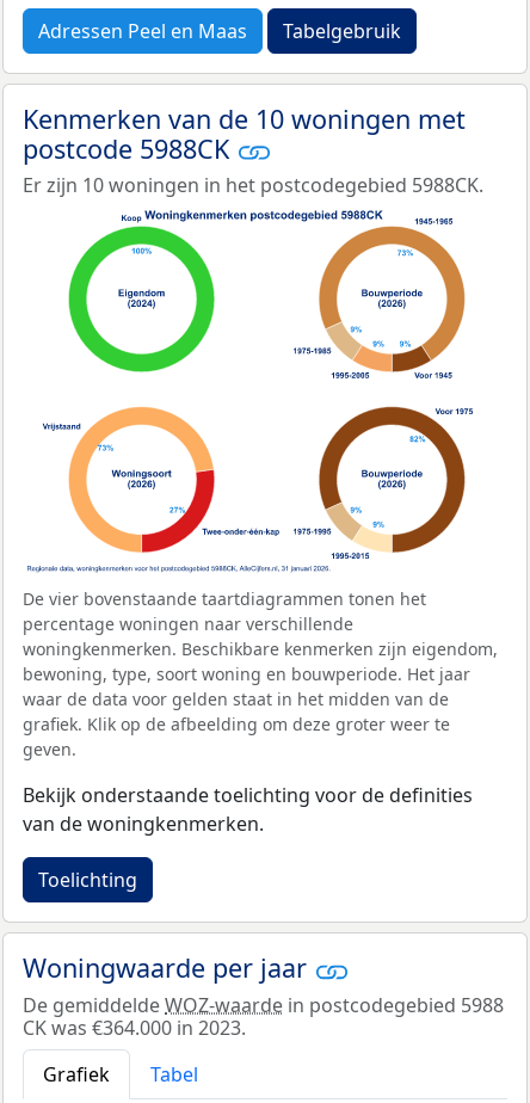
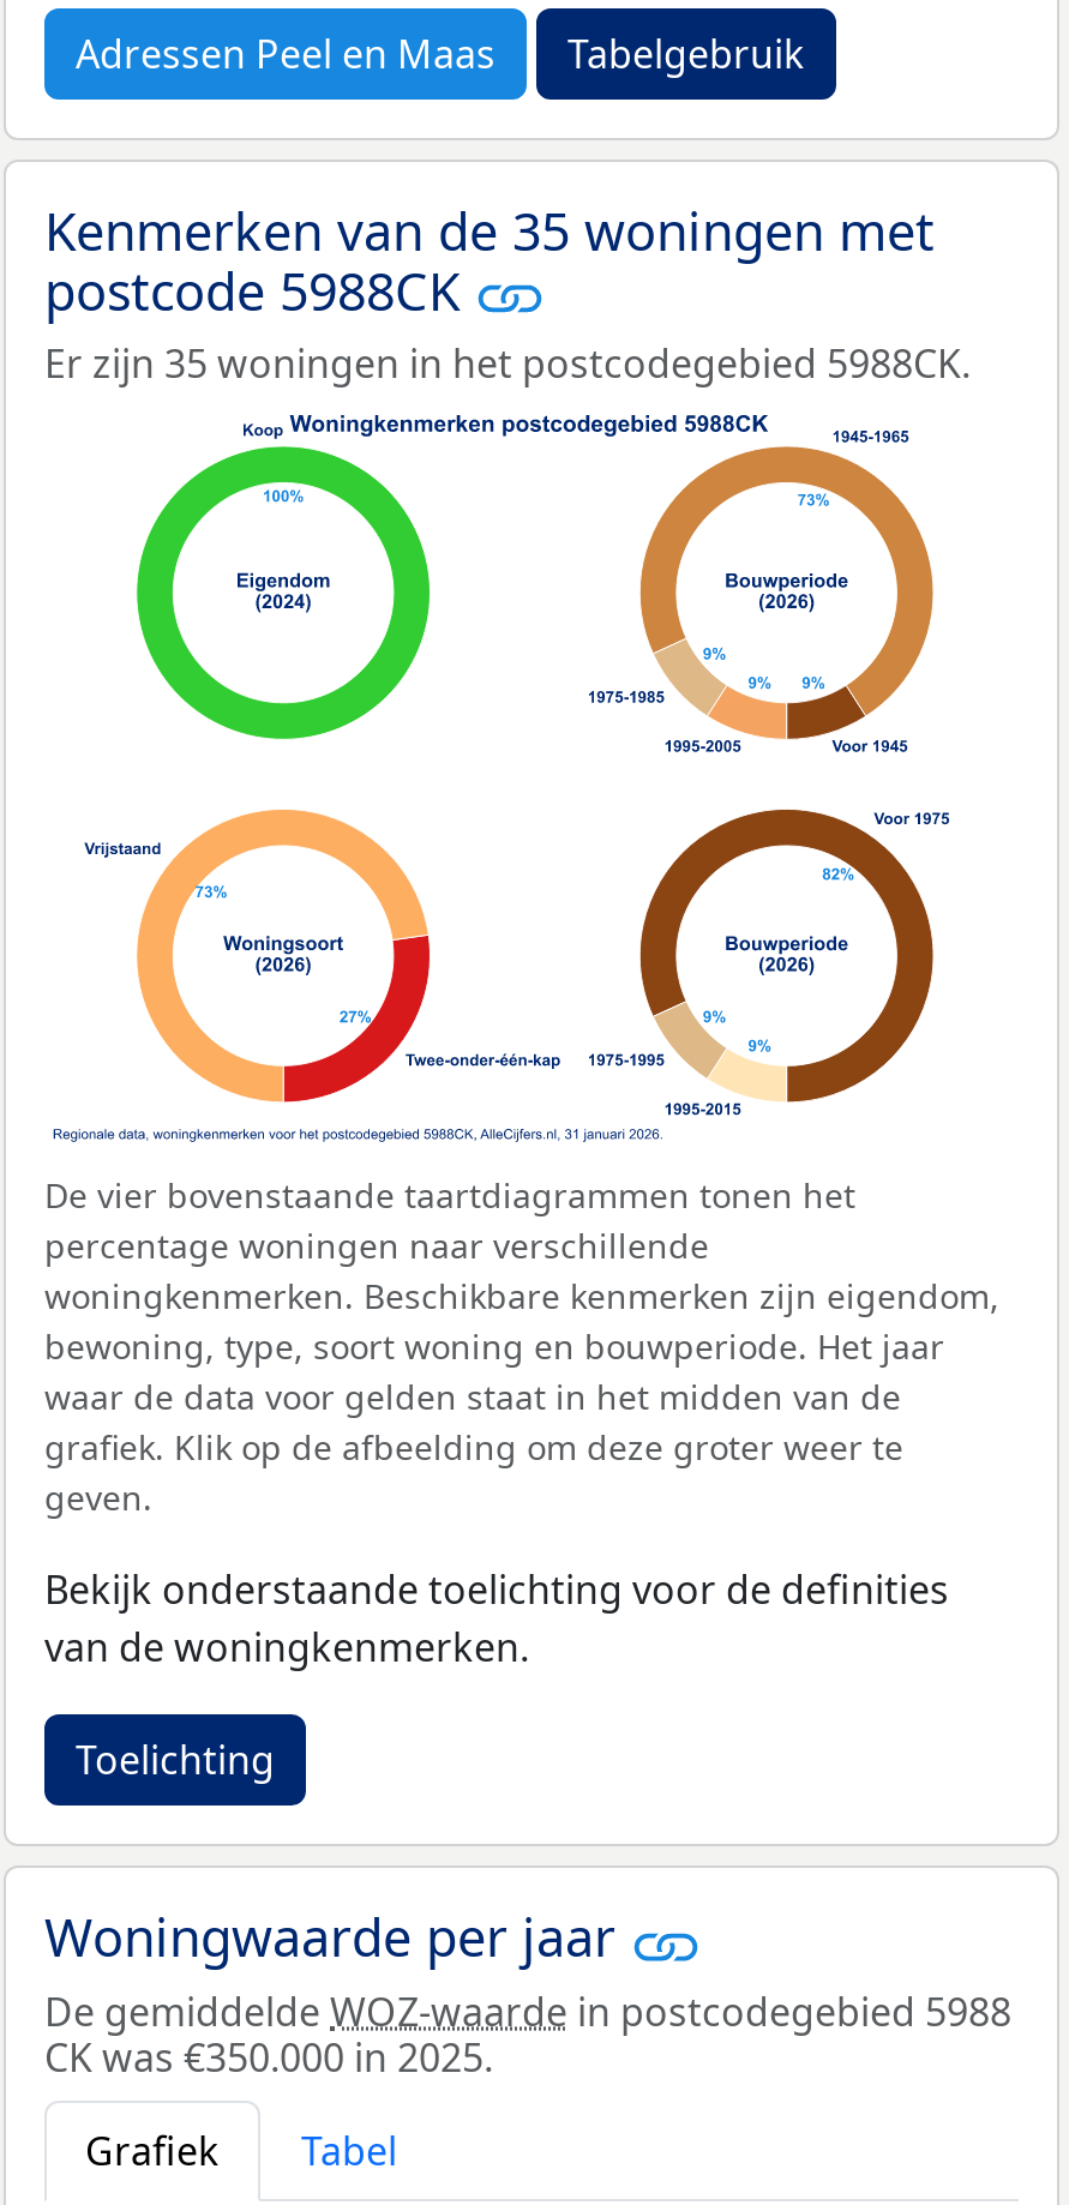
- Kenmerken van de 10 woningen met
+ Kenmerken van de 35 woningen met

- Er zijn 10 woningen in het postcodegebied 5988CK.
+ Er zijn 35 woningen in het postcodegebied 5988CK.

- CK was €364.000 in 2023.
+ CK was €350.000 in 2025.
